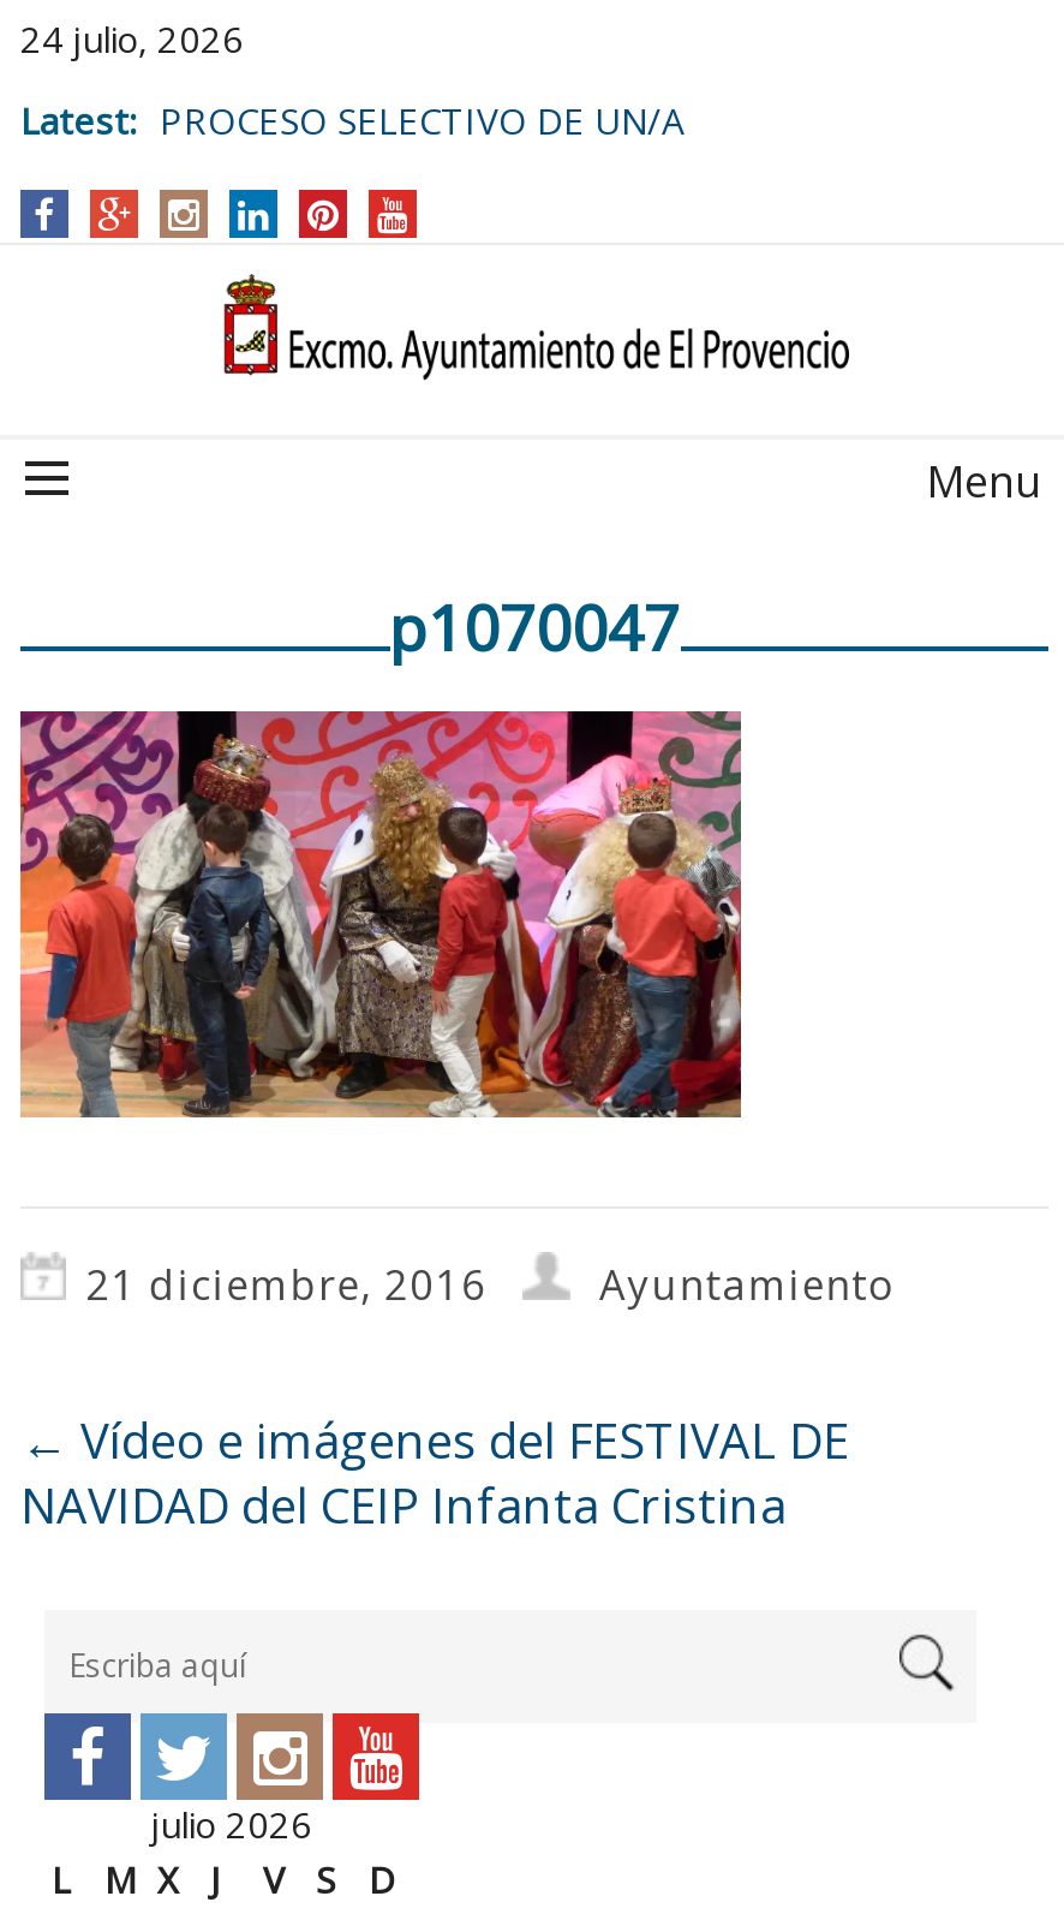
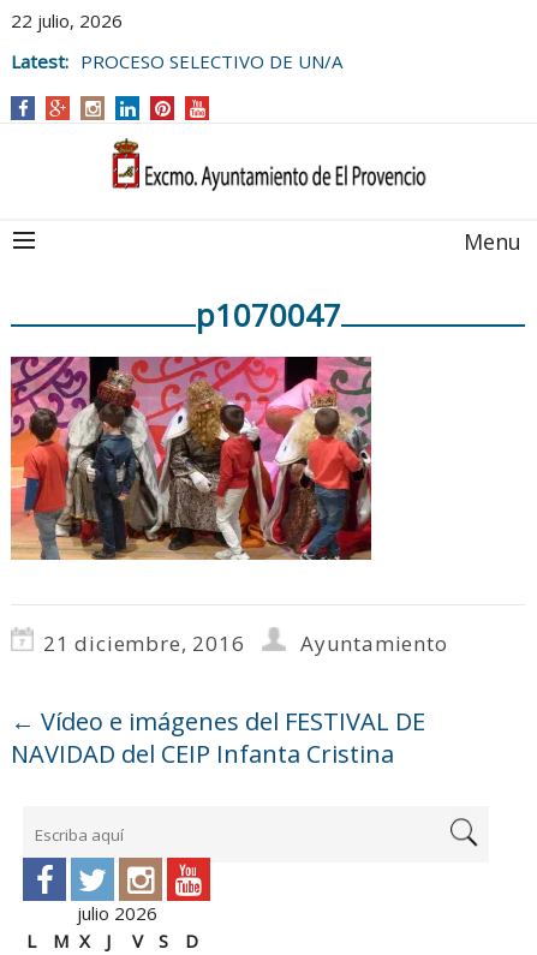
- 24 julio, 2026
+ 22 julio, 2026
